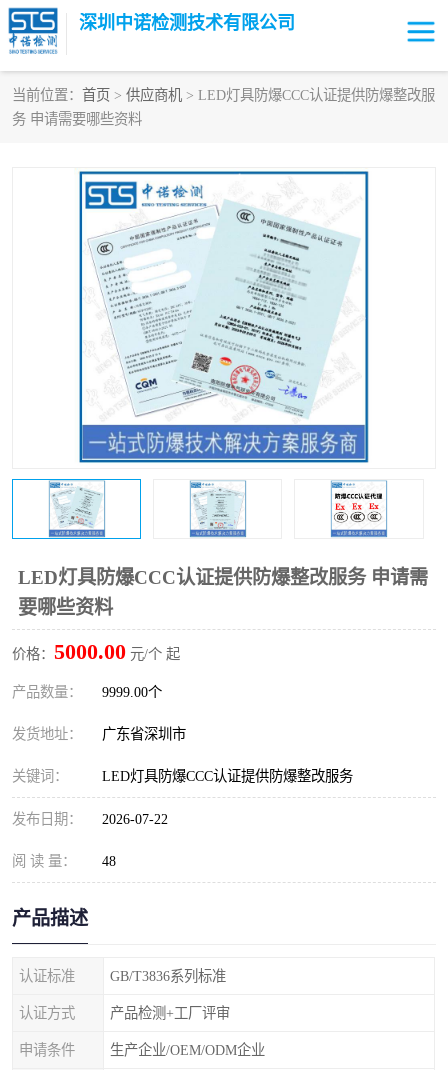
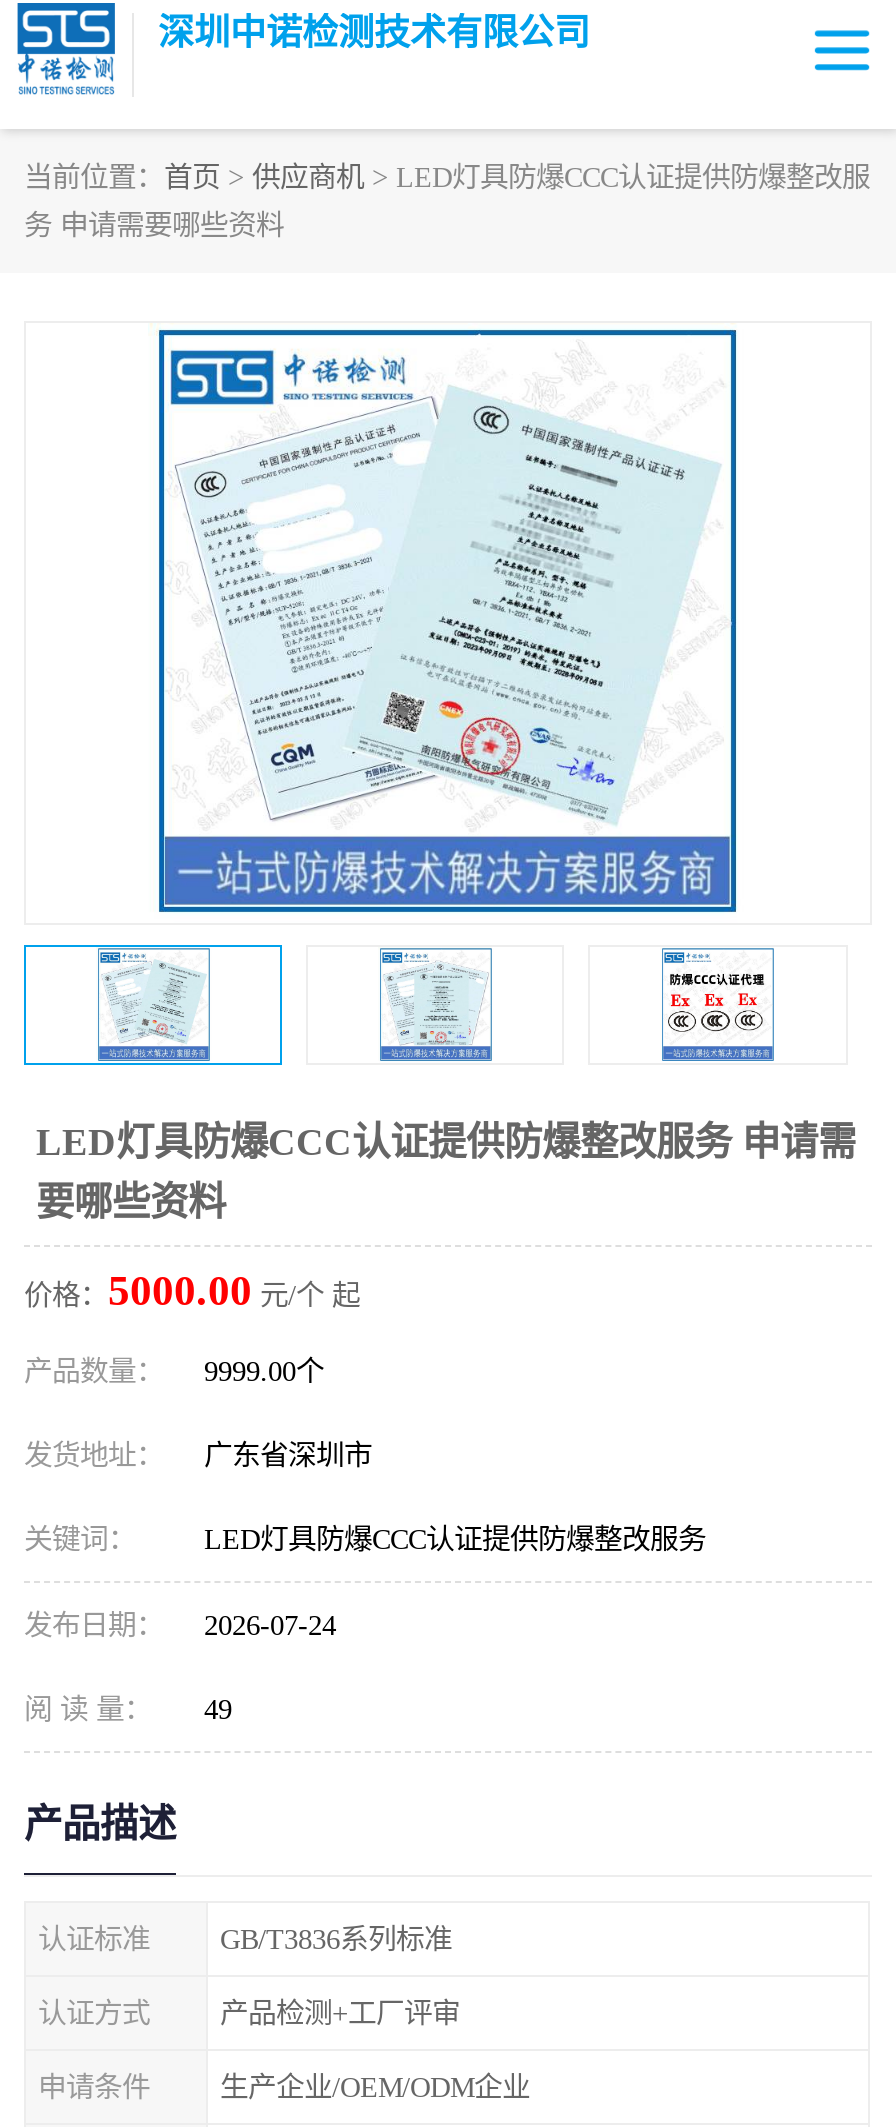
- 发布日期： 2026-07-22
+ 发布日期： 2026-07-24

- 阅 读 量： 48
+ 阅 读 量： 49
